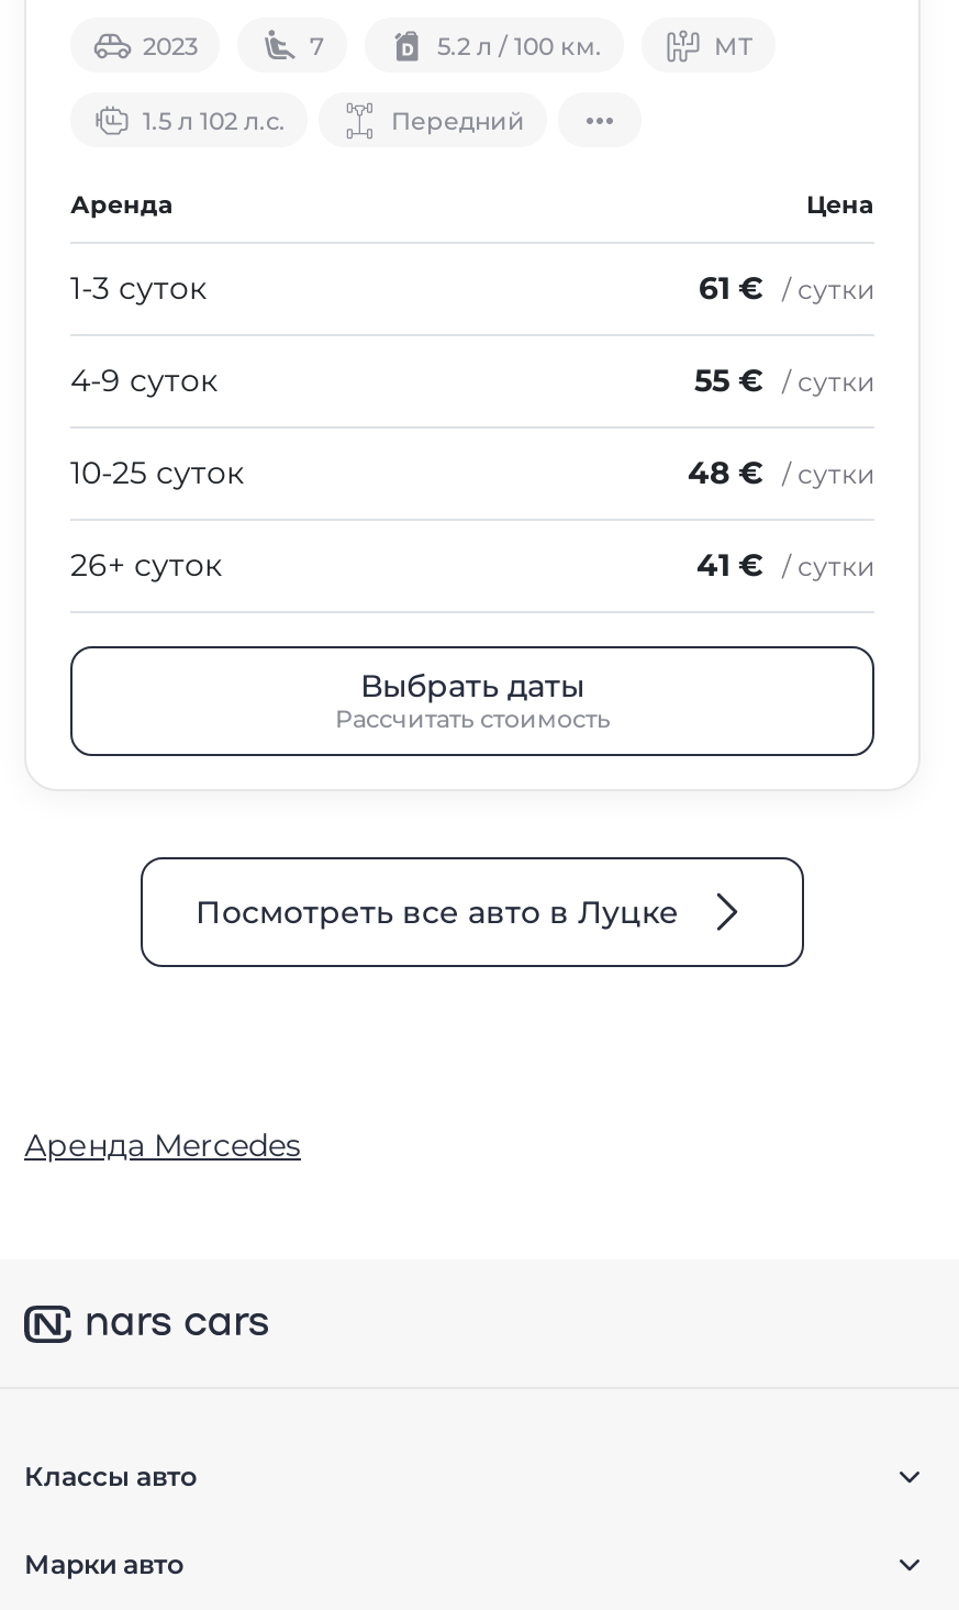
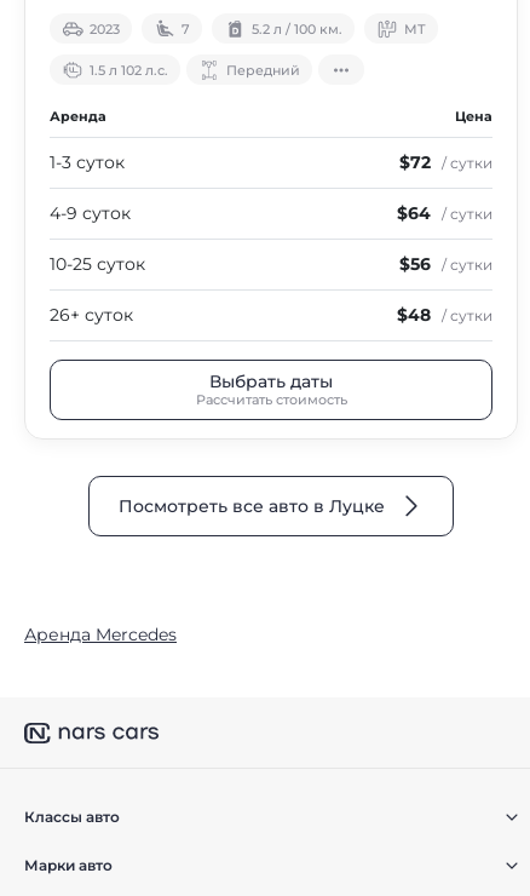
- 61 € / сутки
+ $72 / сутки

- 55 € / сутки
+ $64 / сутки

- 48 € / сутки
+ $56 / сутки

- 41 € / сутки
+ $48 / сутки
